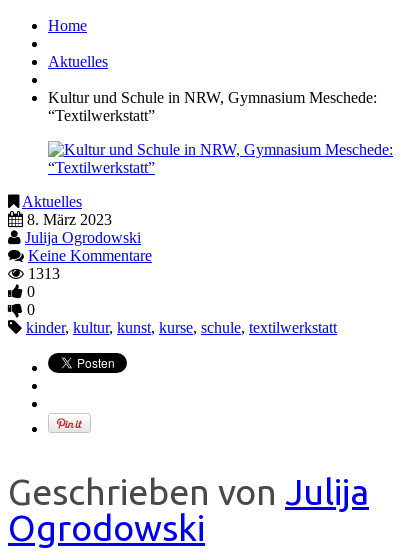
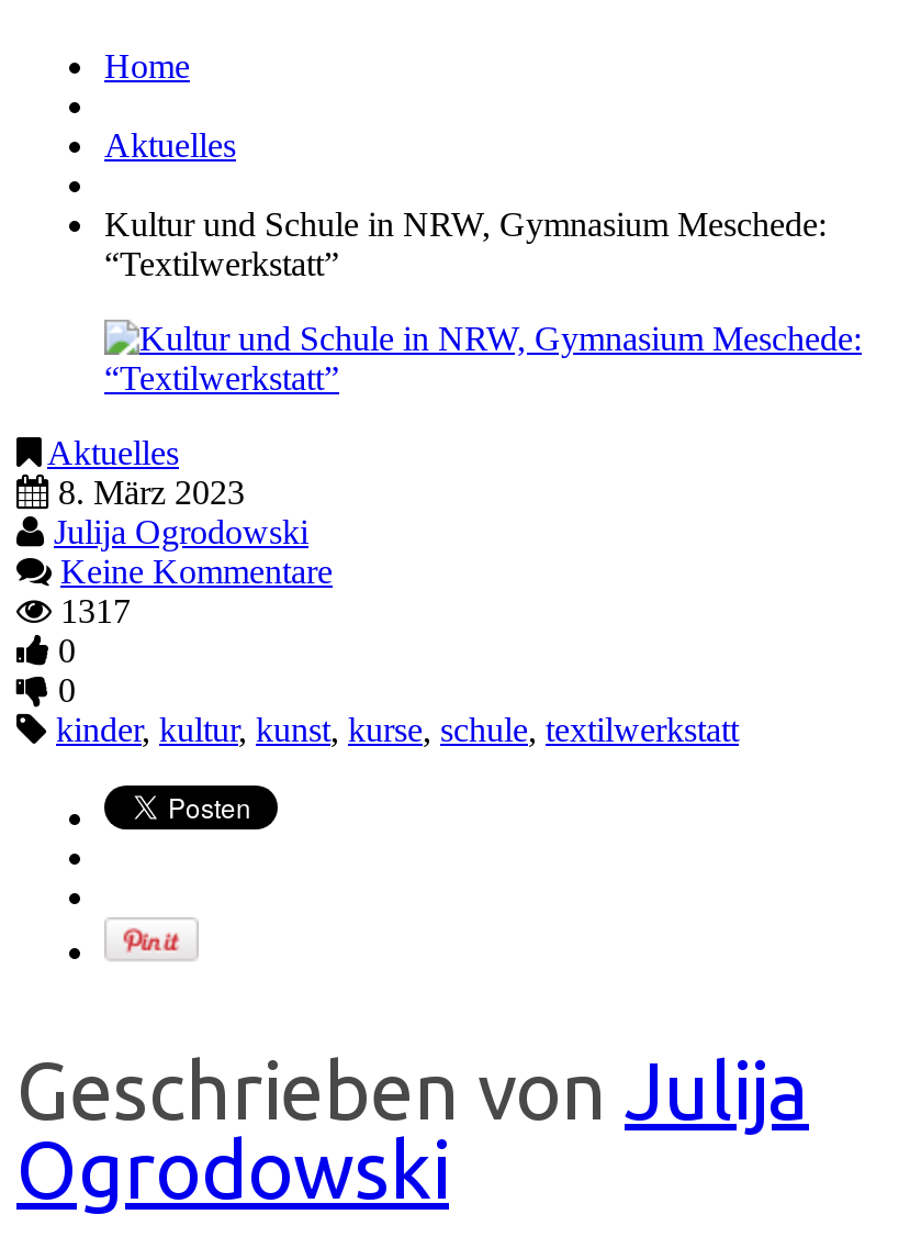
- 1313
+ 1317
